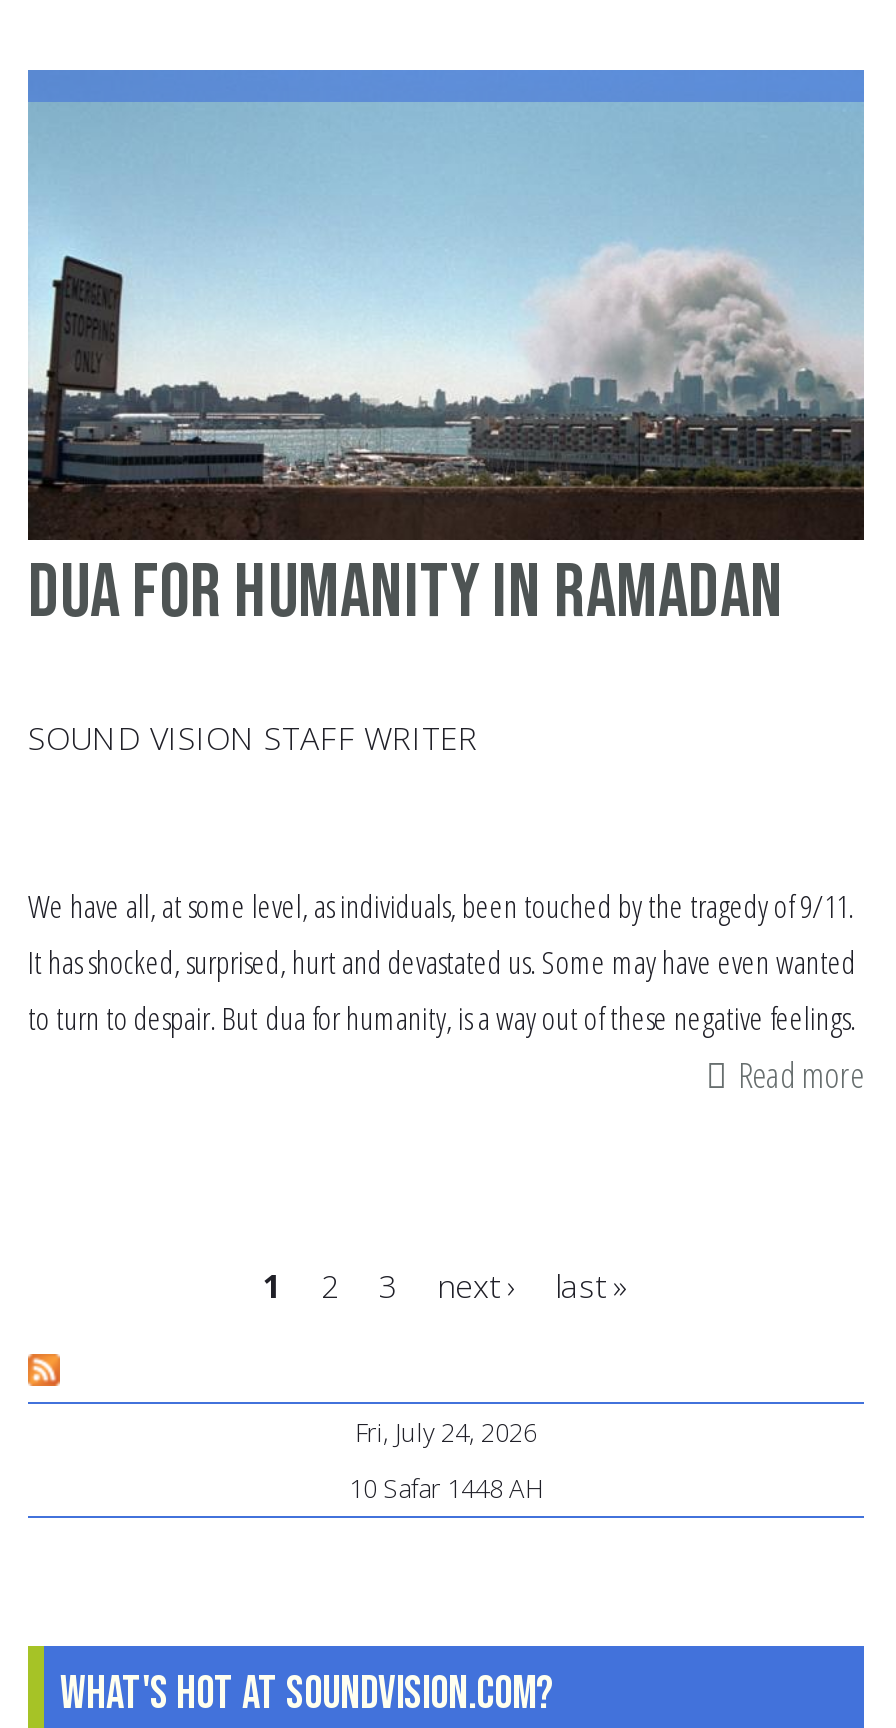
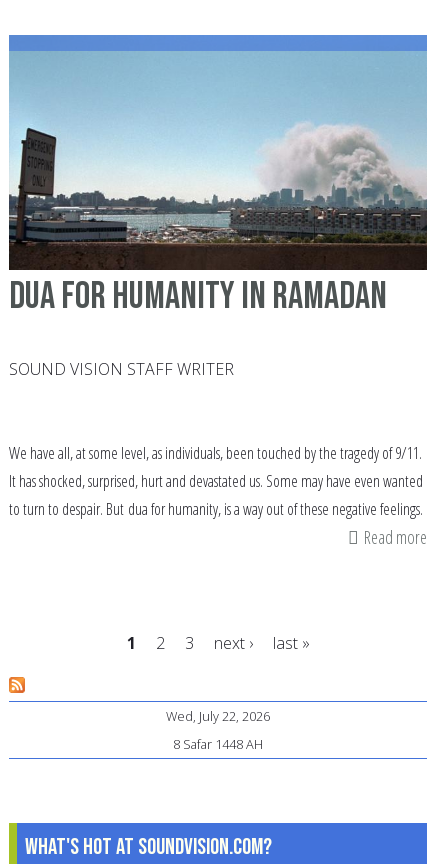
- Fri, July 24, 2026
+ Wed, July 22, 2026

- 10 Safar 1448 AH
+ 8 Safar 1448 AH
